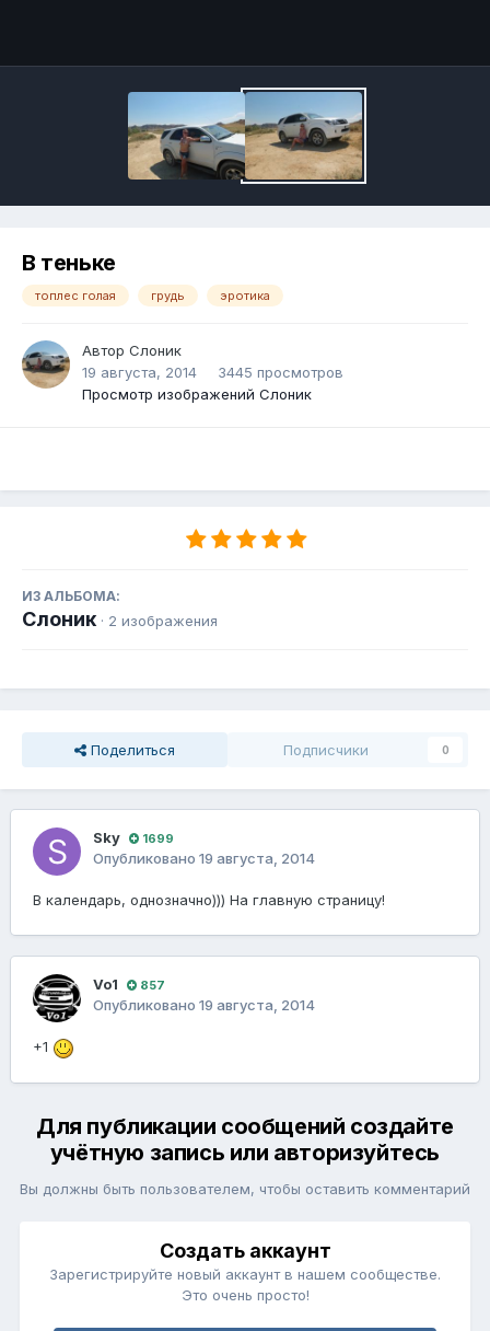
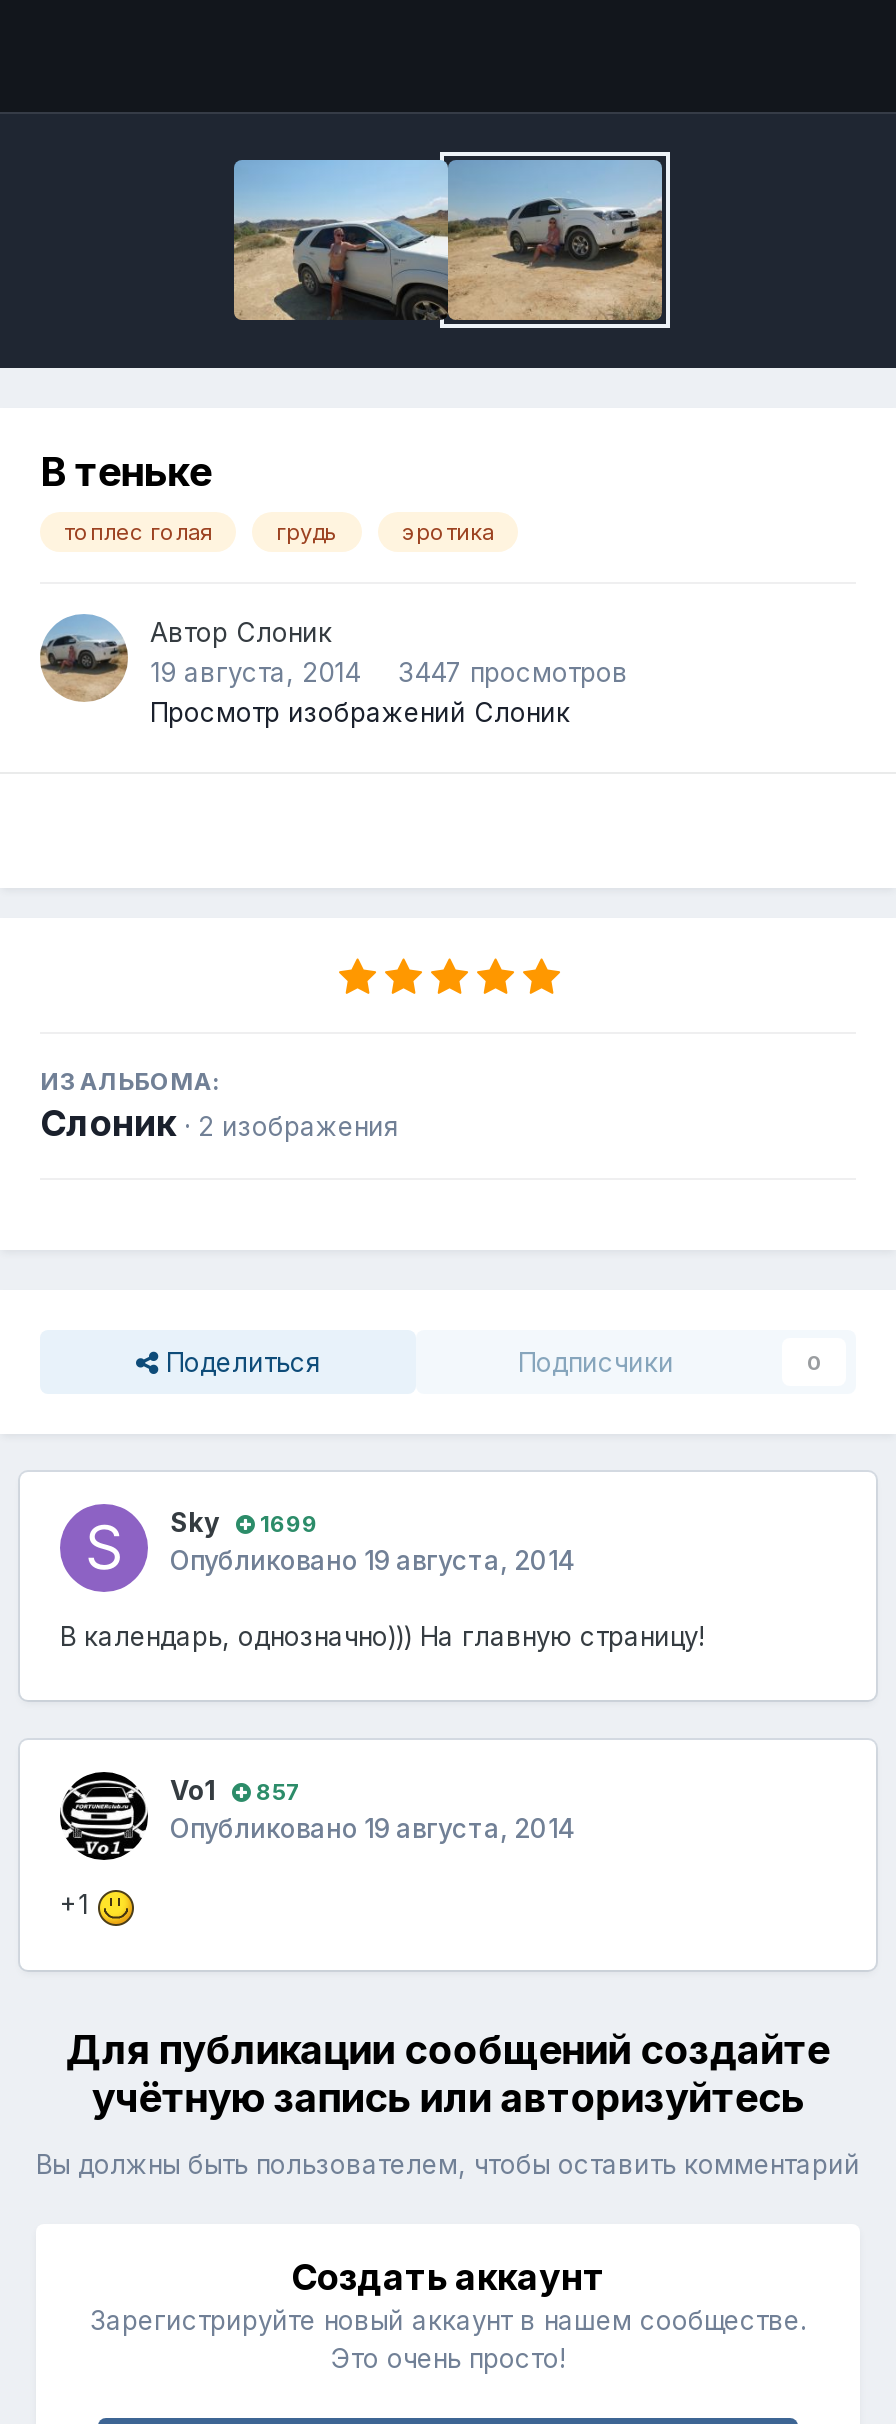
- 19 августа, 2014 3445 просмотров
+ 19 августа, 2014 3447 просмотров
